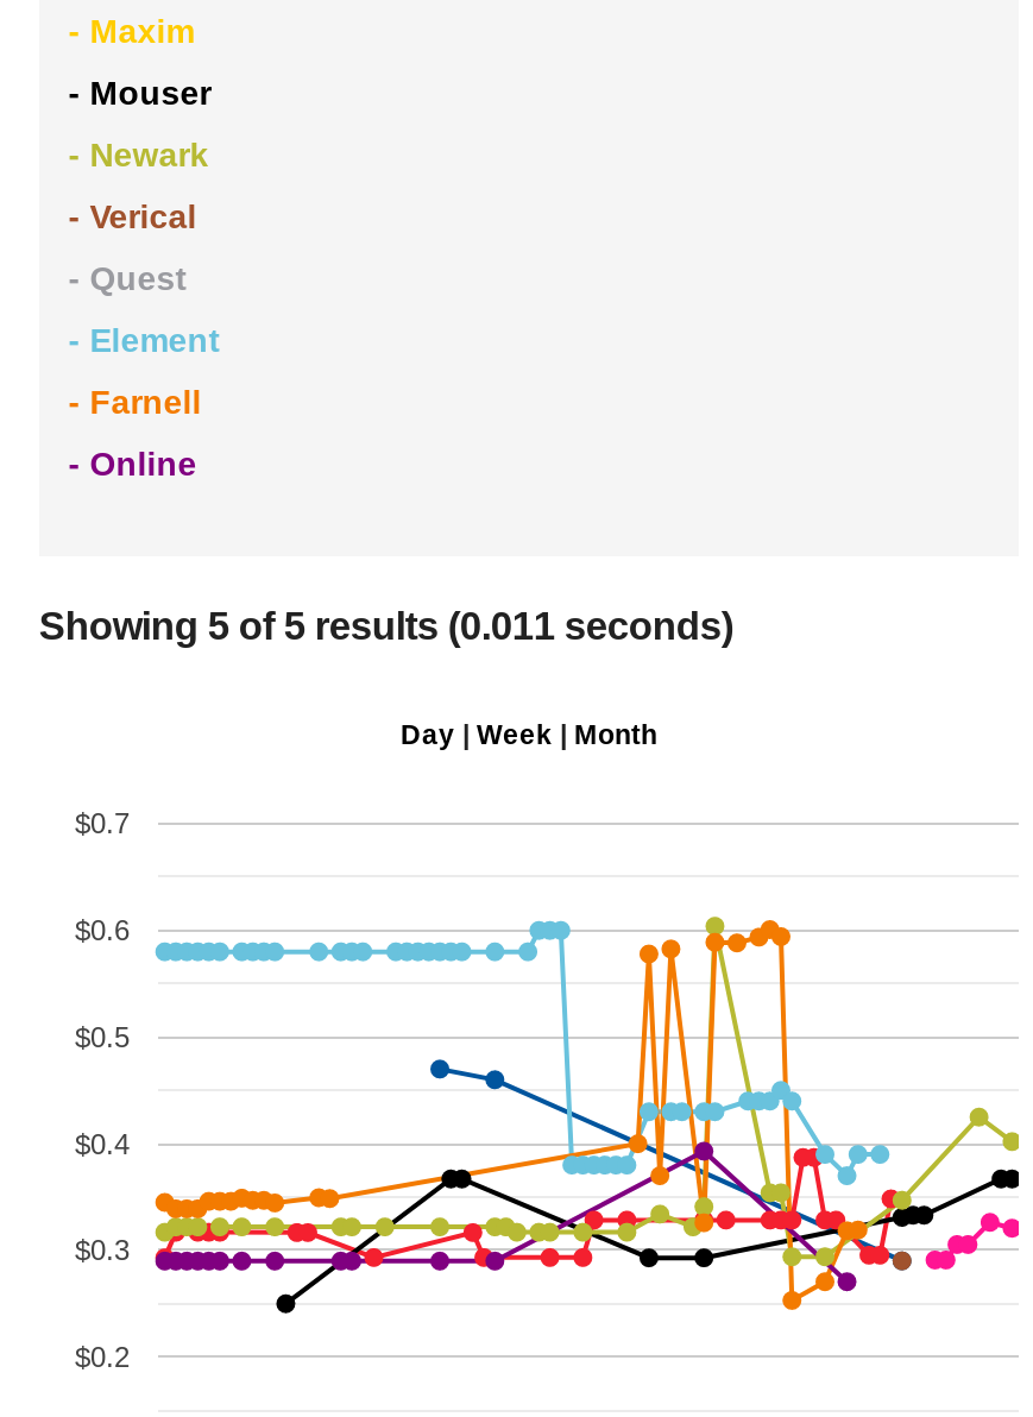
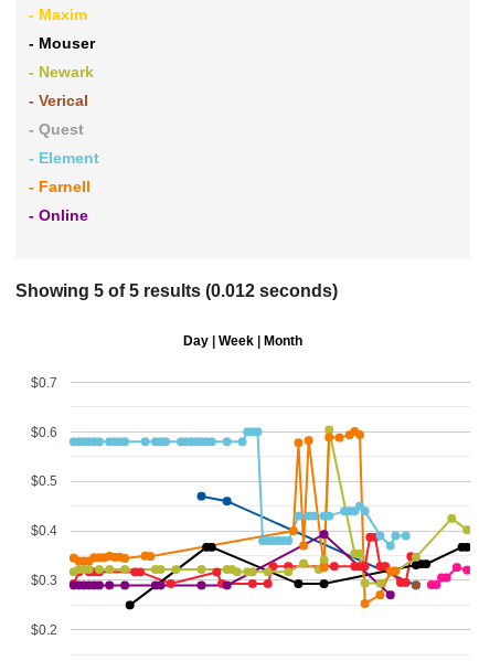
- Showing 5 of 5 results (0.011 seconds)
+ Showing 5 of 5 results (0.012 seconds)
